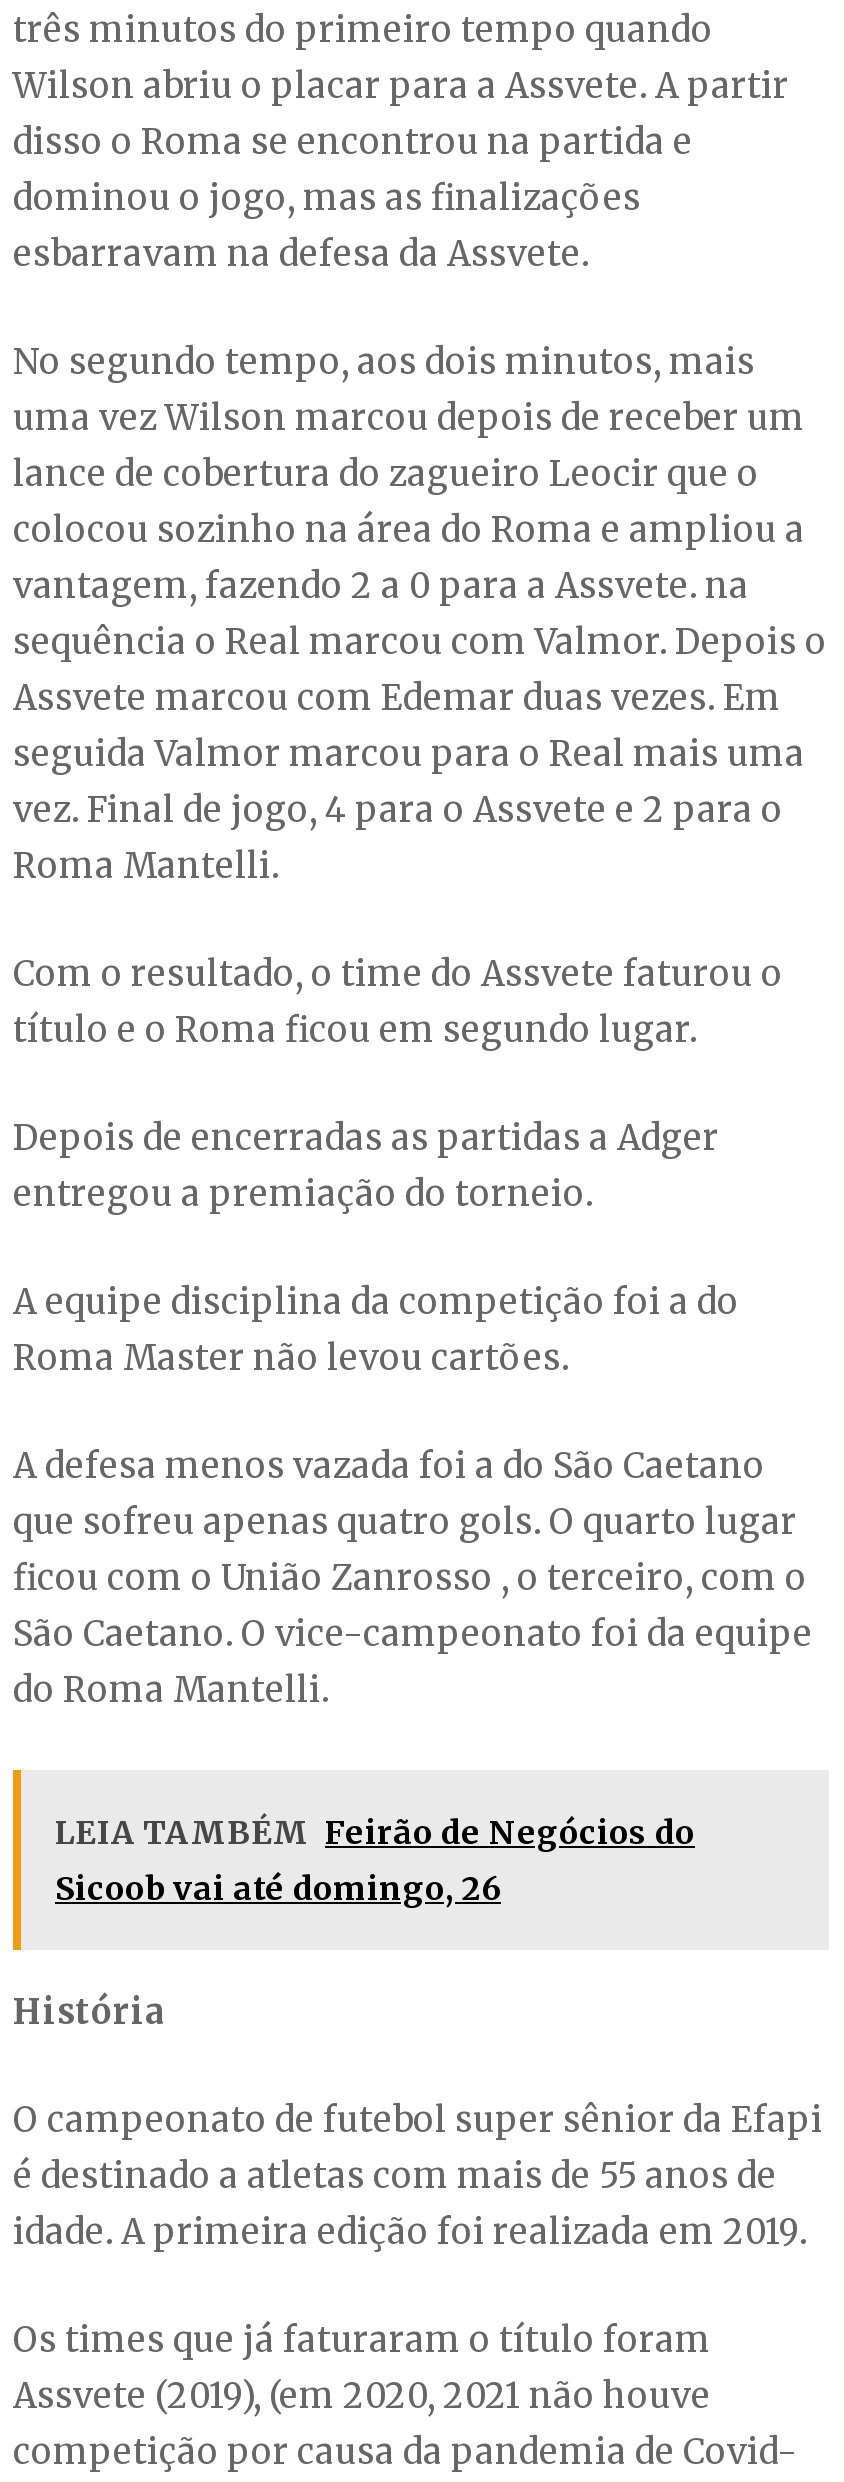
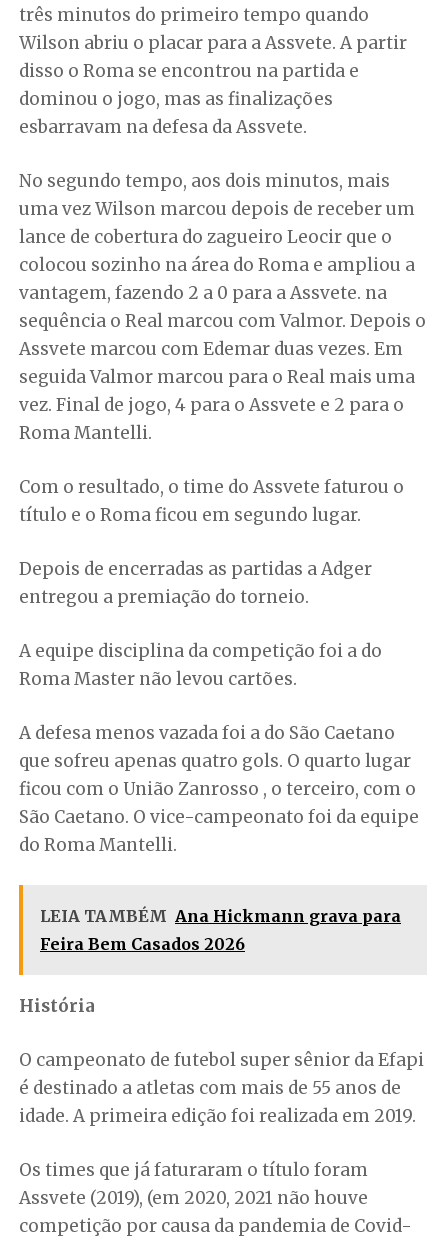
- LEIA TAMBÉM Feirão de Negócios do
- Sicoob vai até domingo, 26
+ LEIA TAMBÉM Ana Hickmann grava para
+ Feira Bem Casados 2026
